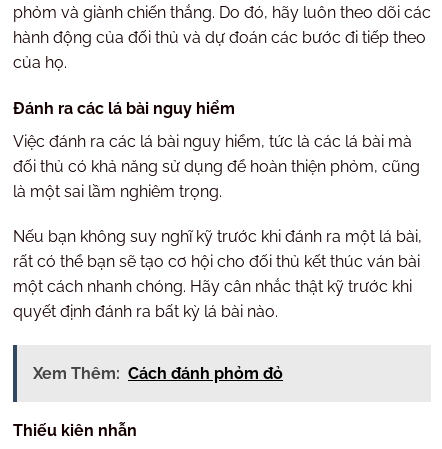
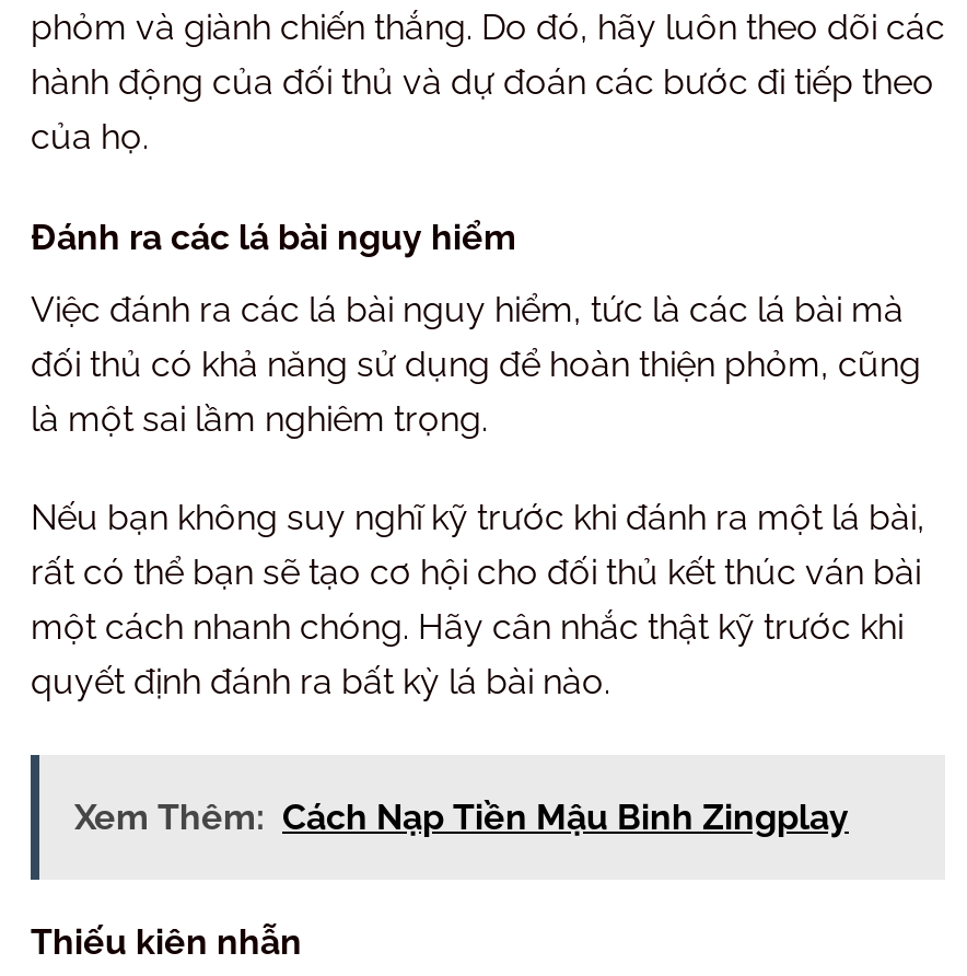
- Xem Thêm: Cách đánh phỏm đỏ
+ Xem Thêm: Cách Nạp Tiền Mậu Binh Zingplay
